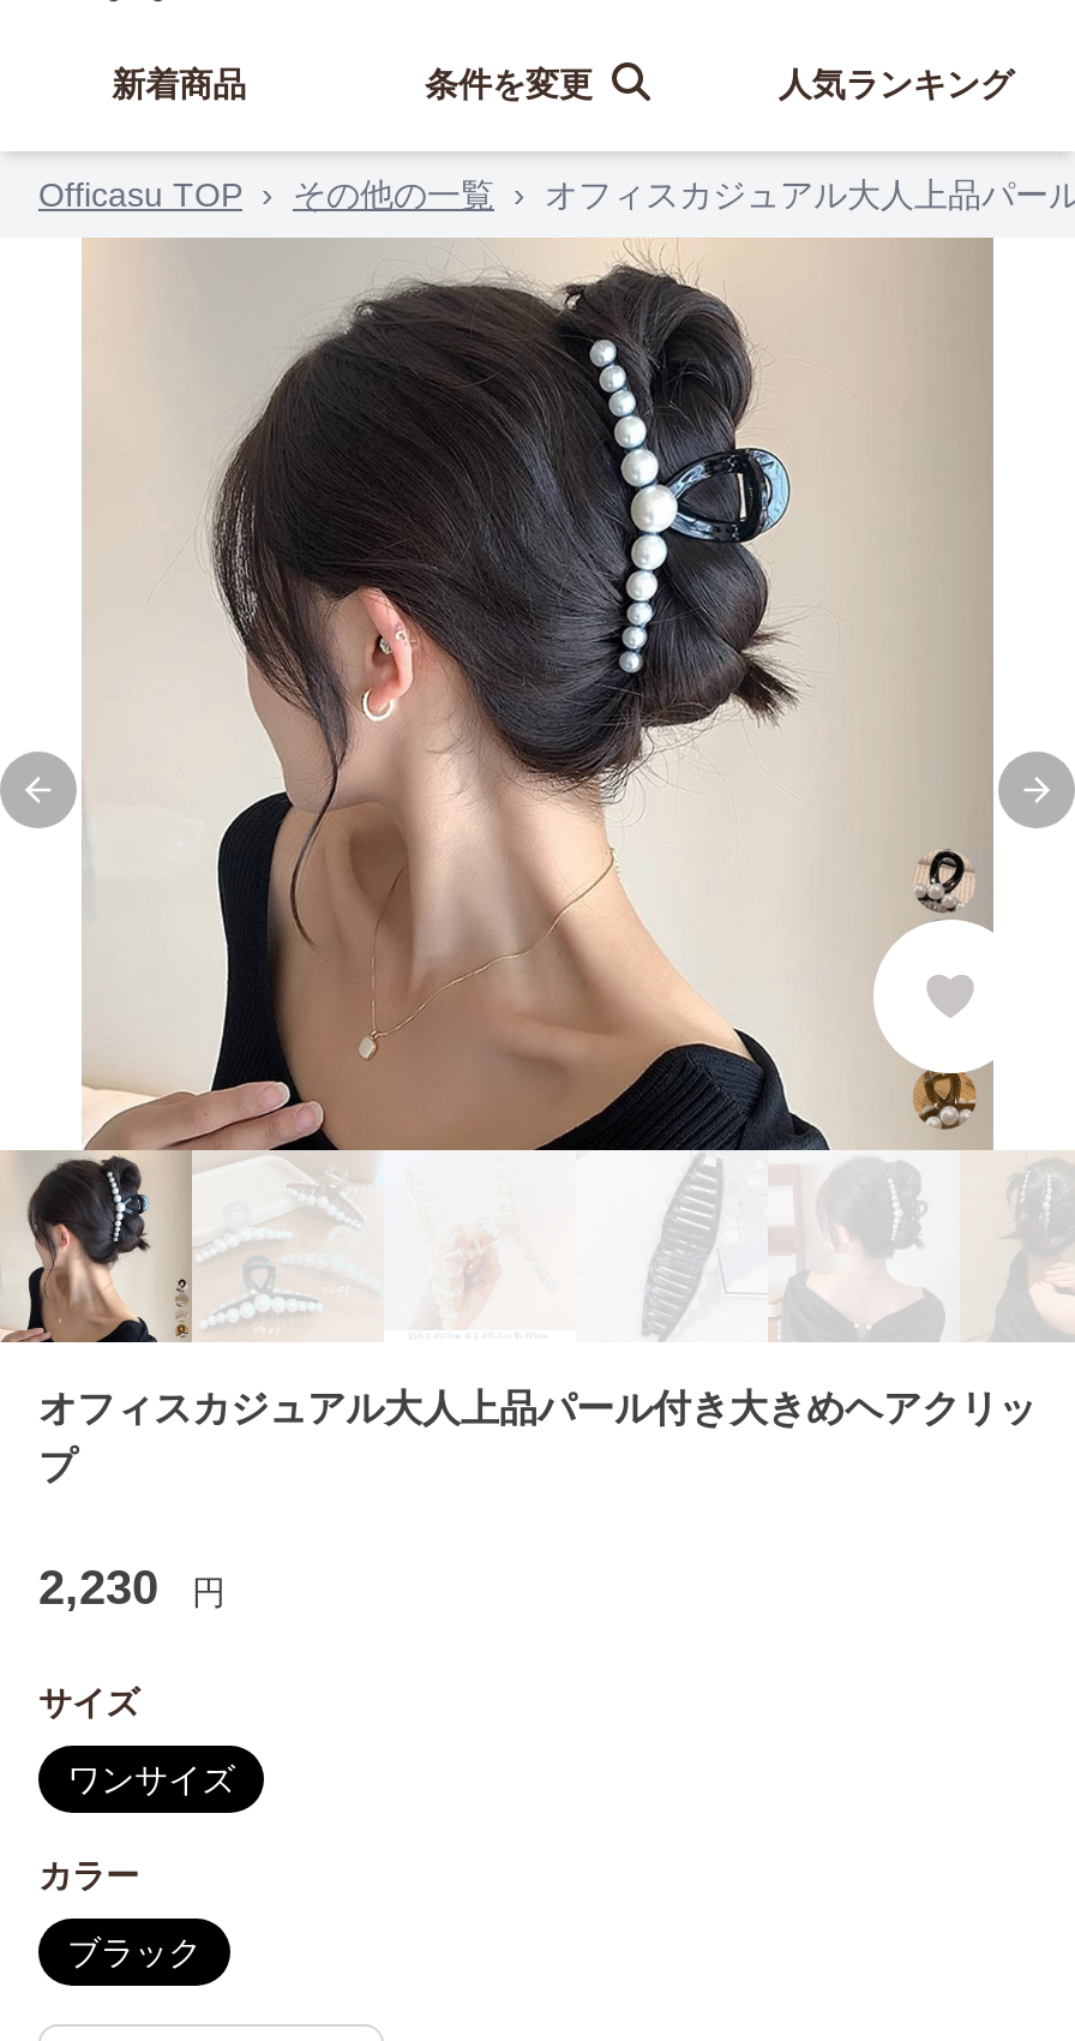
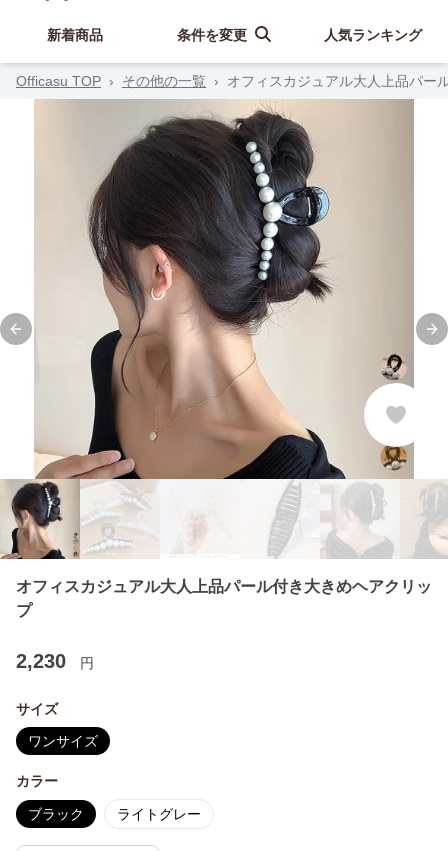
+ ライトグレー
